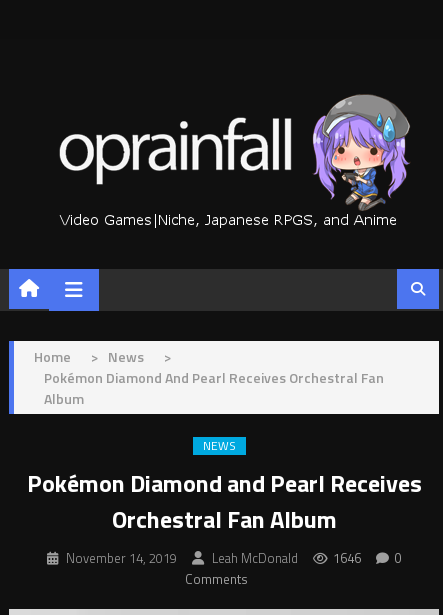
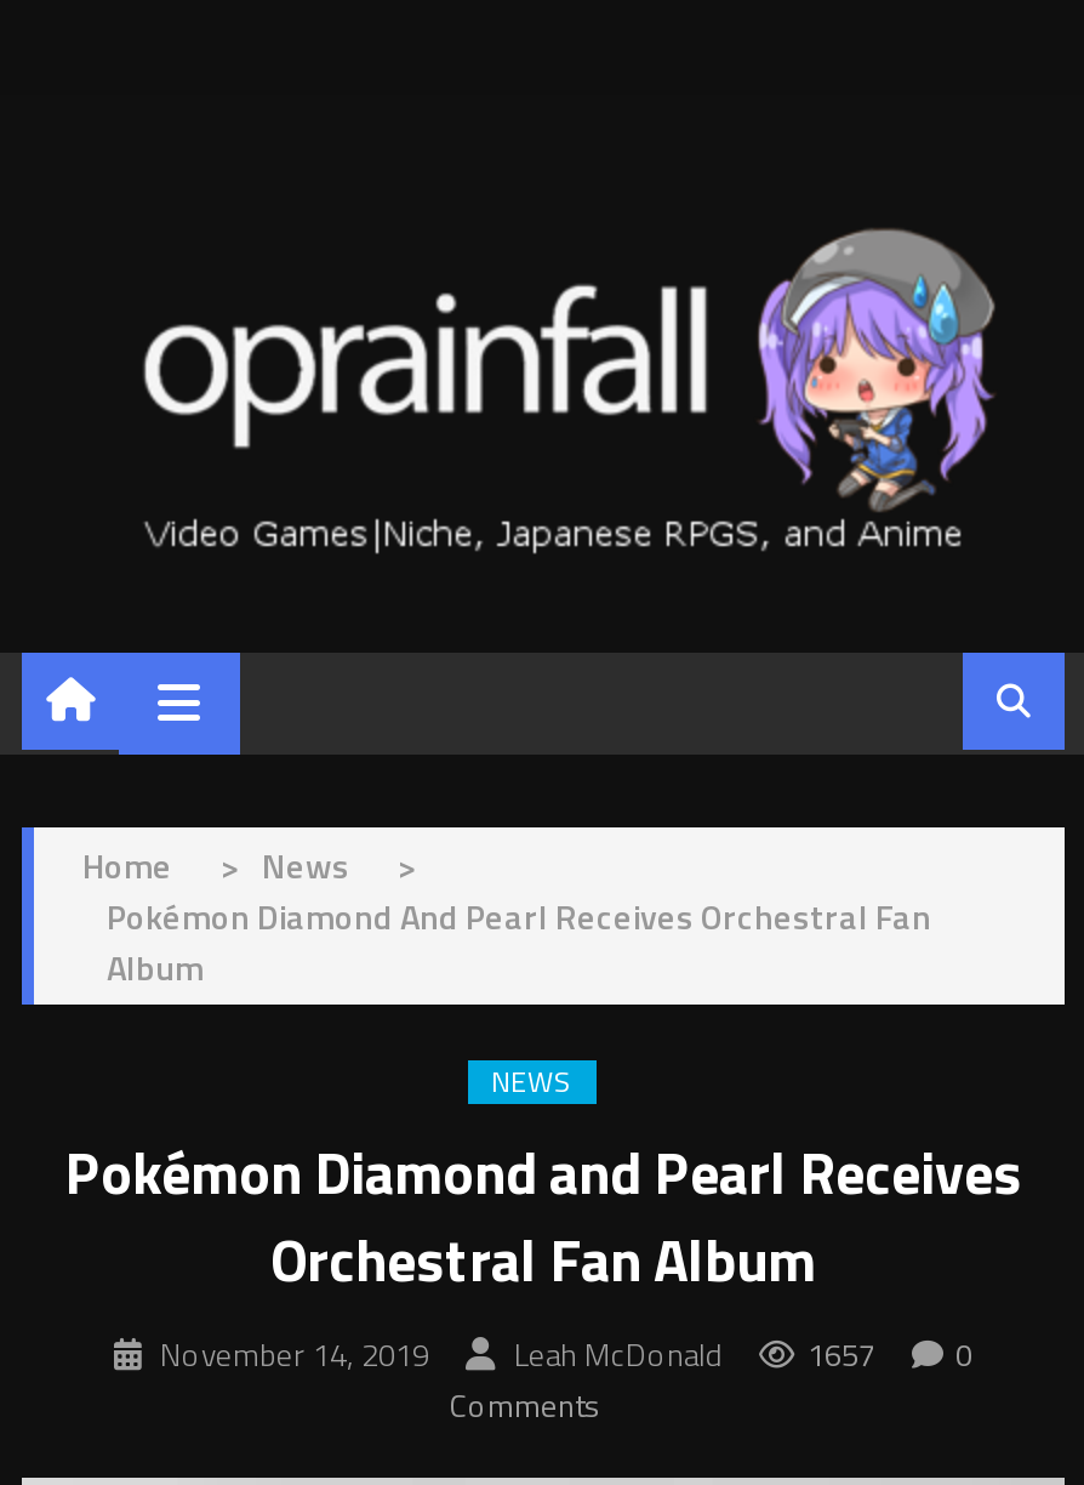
- November 14, 2019 Leah McDonald 1646 0
+ November 14, 2019 Leah McDonald 1657 0
